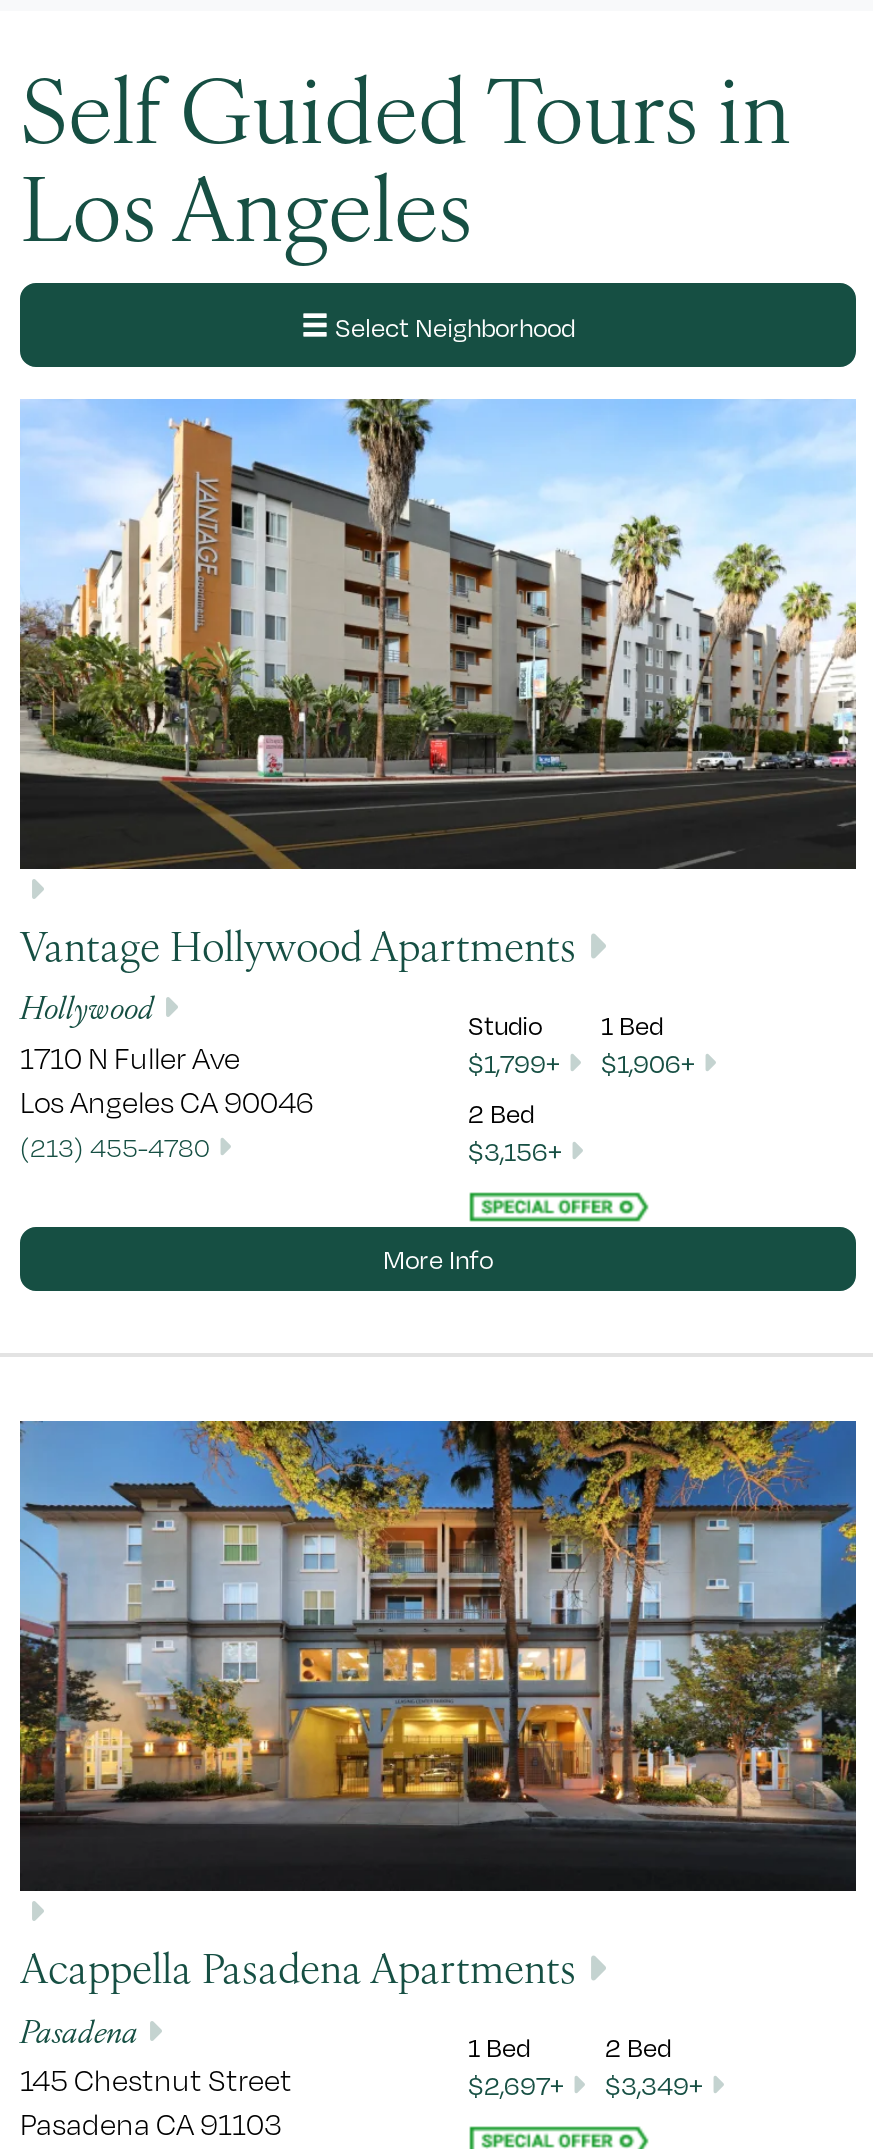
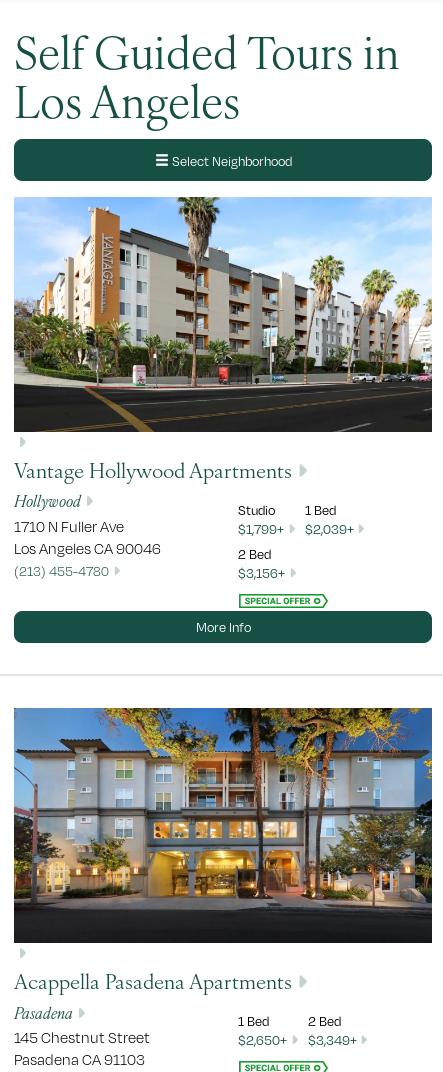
- $1,799+ $1,906+
+ $1,799+ $2,039+

- $2,697+ $3,349+
+ $2,650+ $3,349+
